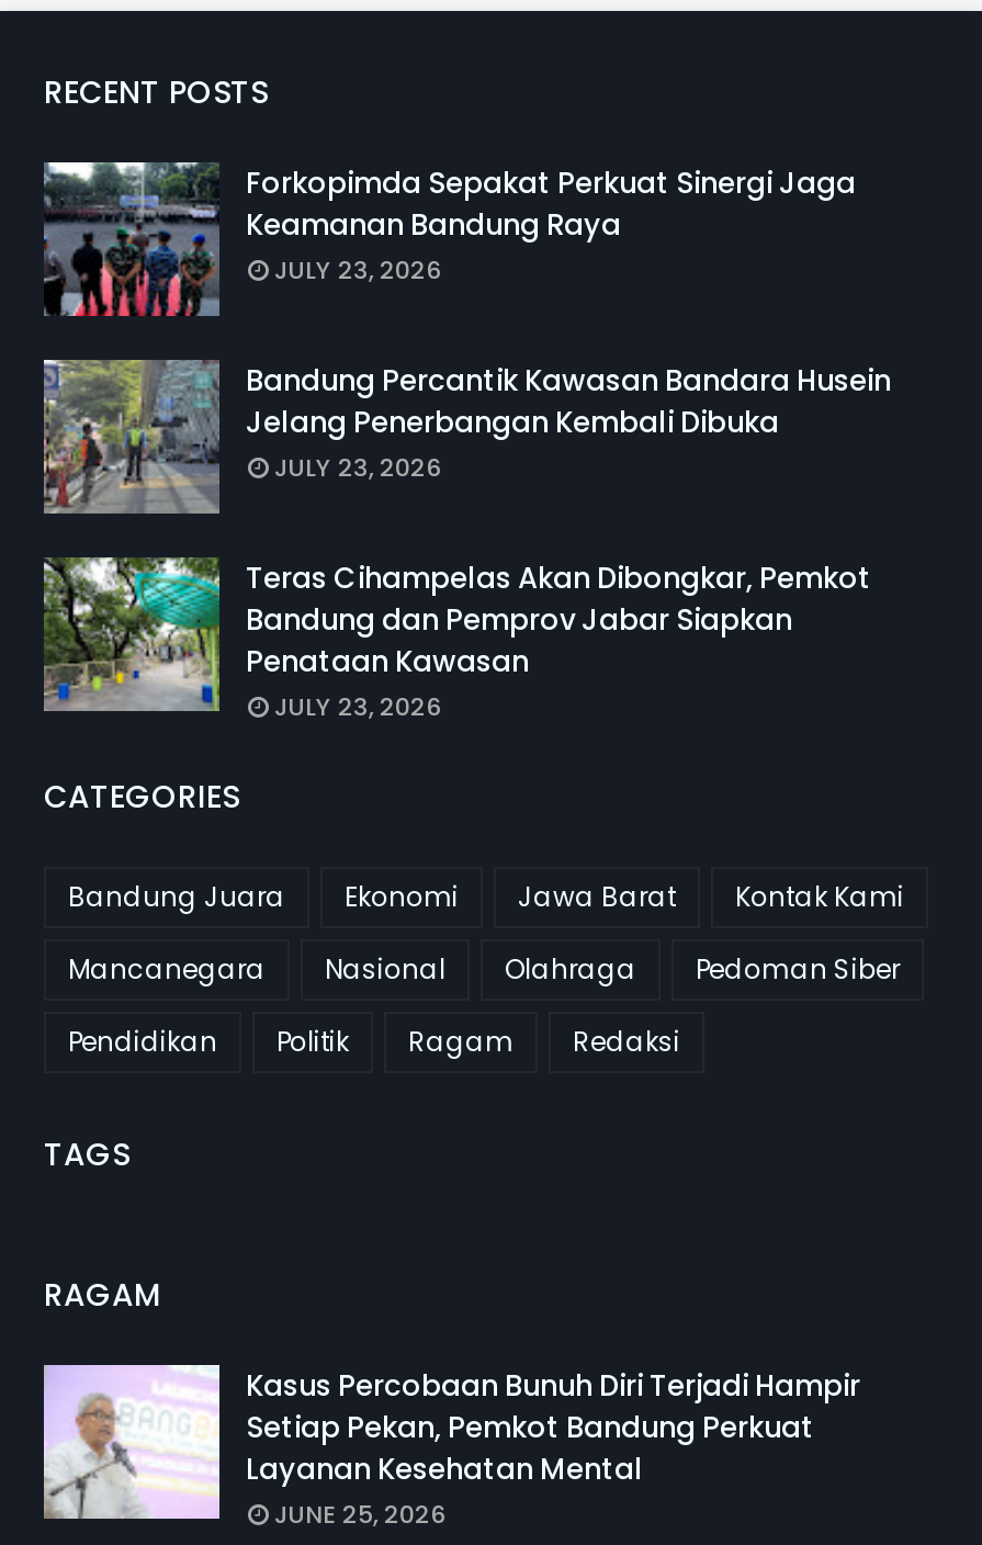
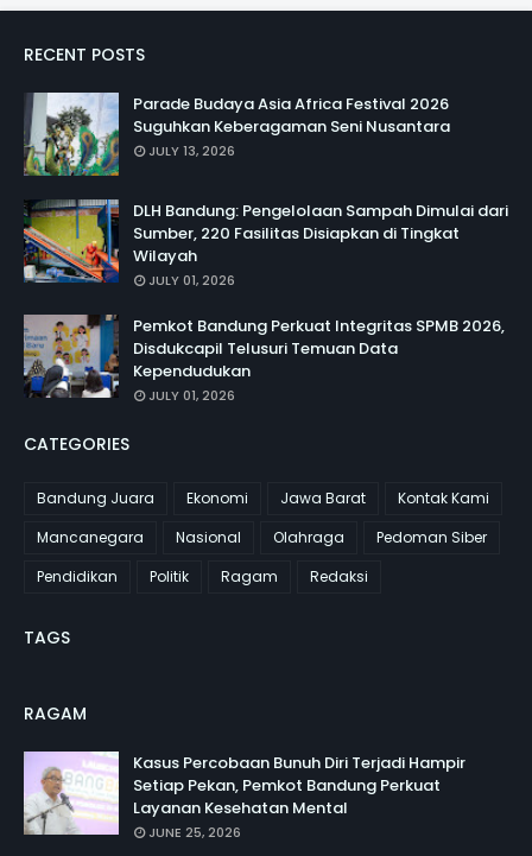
- [image]
- Forkopimda Sepakat Perkuat Sinergi Jaga
- Keamanan Bandung Raya
- JULY 23, 2026
+ [image]
+ Parade Budaya Asia Africa Festival 2026
+ Suguhkan Keberagaman Seni Nusantara
+ JULY 13, 2026

- [image]
- Bandung Percantik Kawasan Bandara Husein
- Jelang Penerbangan Kembali Dibuka
- JULY 23, 2026
+ [image]
+ DLH Bandung: Pengelolaan Sampah Dimulai dari
+ Sumber, 220 Fasilitas Disiapkan di Tingkat
+ Wilayah
+ JULY 01, 2026

- [image]
- Teras Cihampelas Akan Dibongkar, Pemkot
- Bandung dan Pemprov Jabar Siapkan
- Penataan Kawasan
- JULY 23, 2026
+ [image]
+ Pemkot Bandung Perkuat Integritas SPMB 2026,
+ Disdukcapil Telusuri Temuan Data
+ Kependudukan
+ JULY 01, 2026
